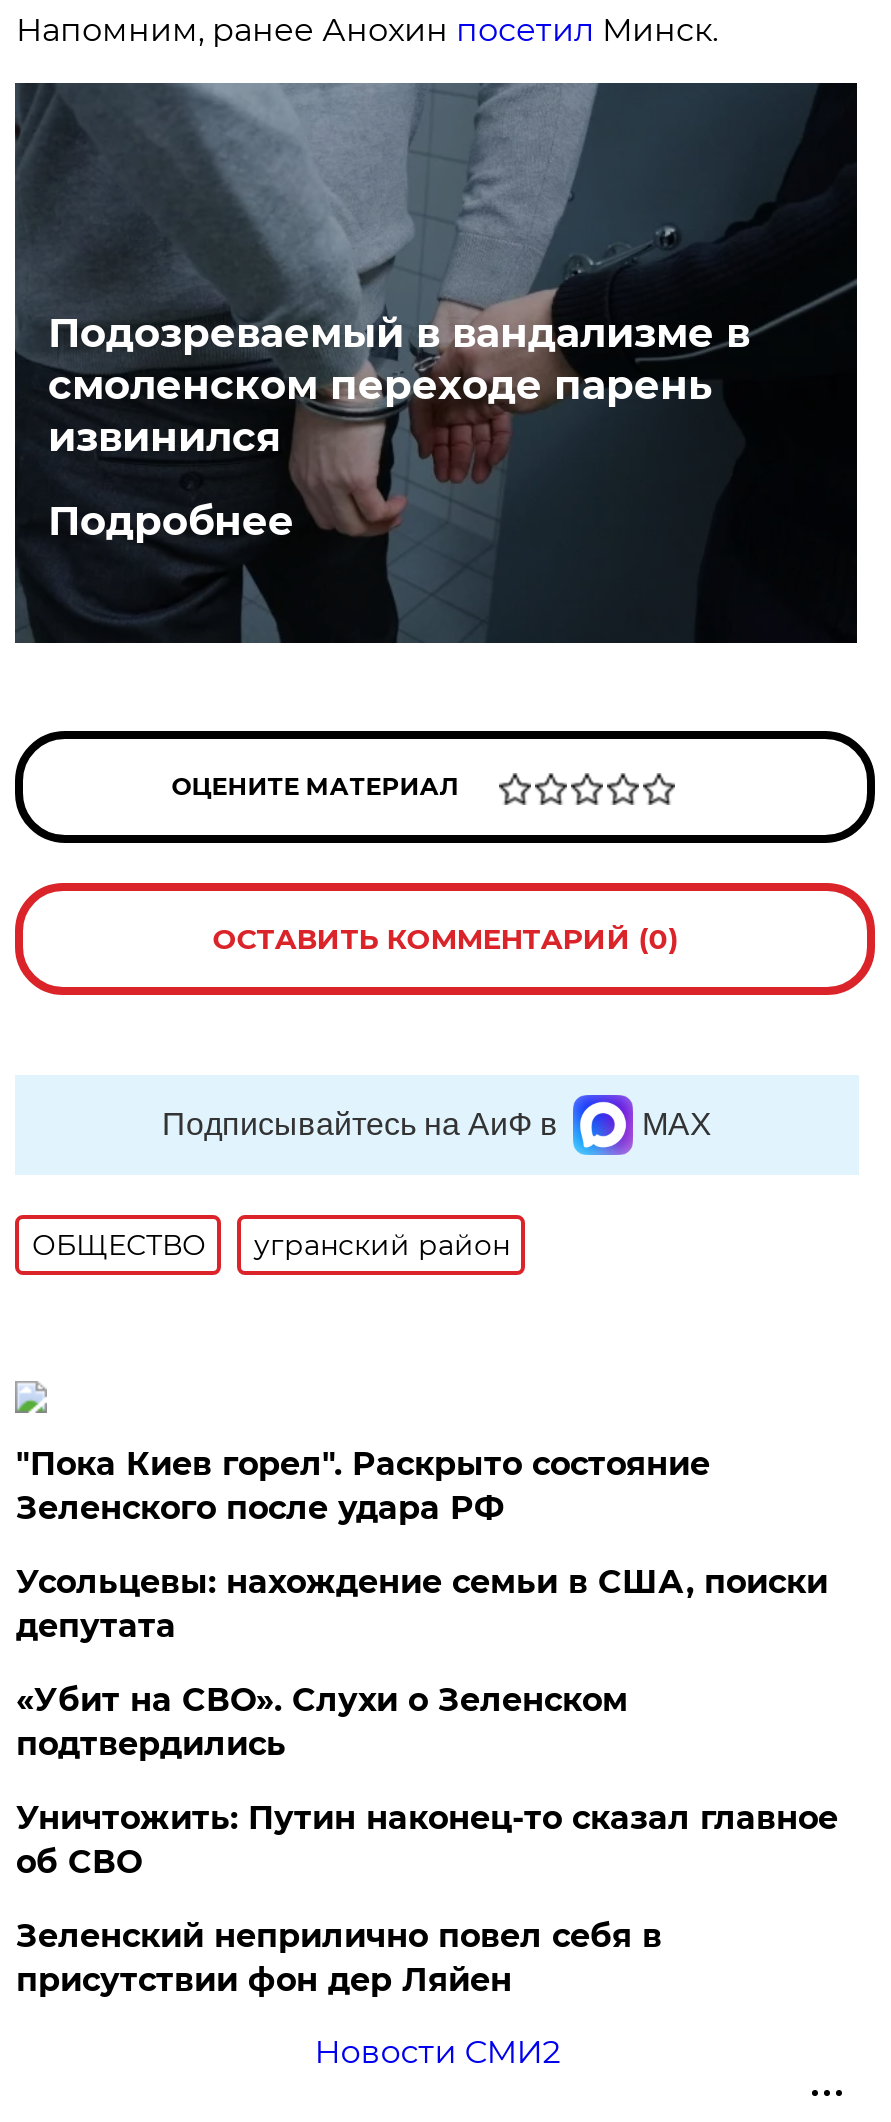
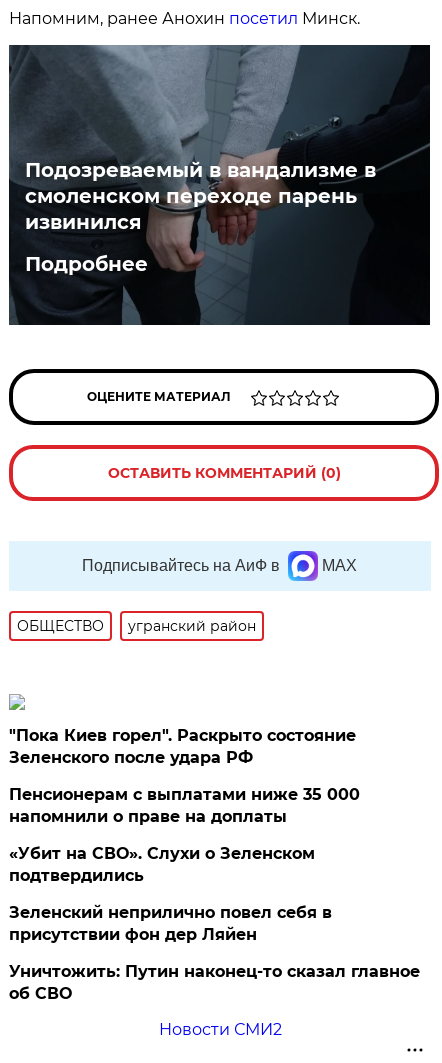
- Усольцевы: нахождение семьи в США, поиски
- депутата
+ Пенсионерам с выплатами ниже 35 000
+ напомнили о праве на доплаты

moved down: Уничтожить: Путин наконец-то сказал главное | об СВО

moved up: Зеленский неприлично повел cебя в | присутствии фон дер Ляйен
